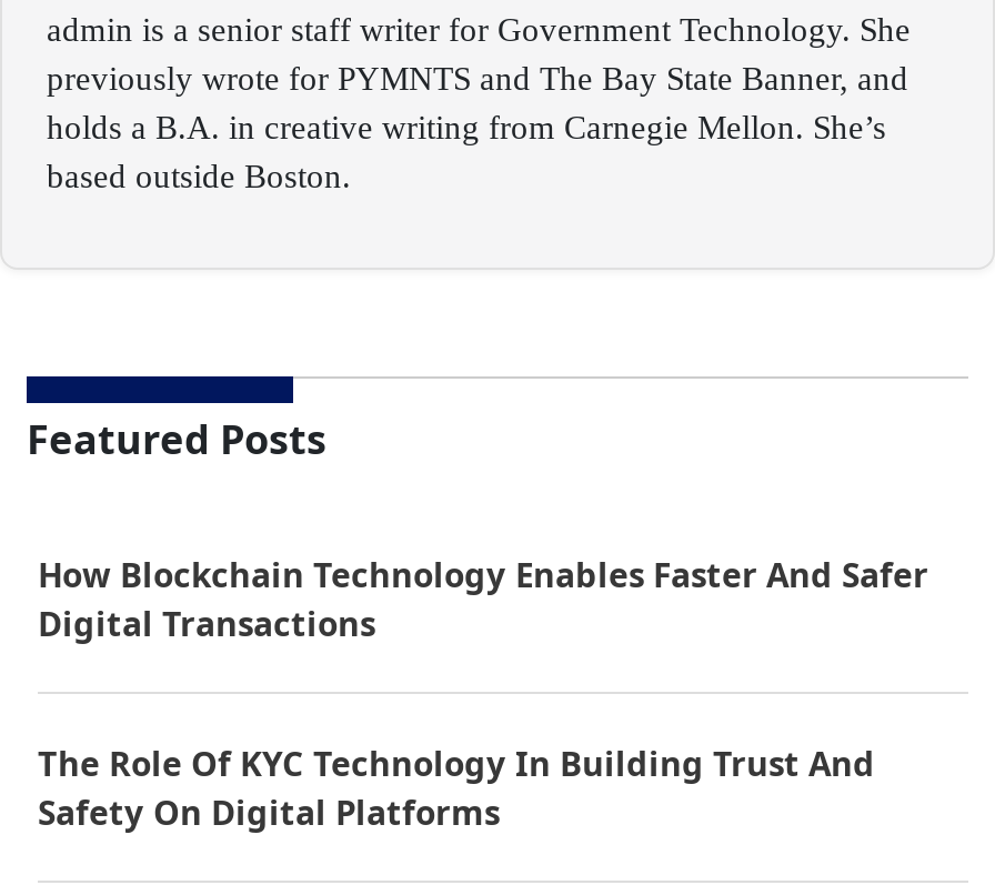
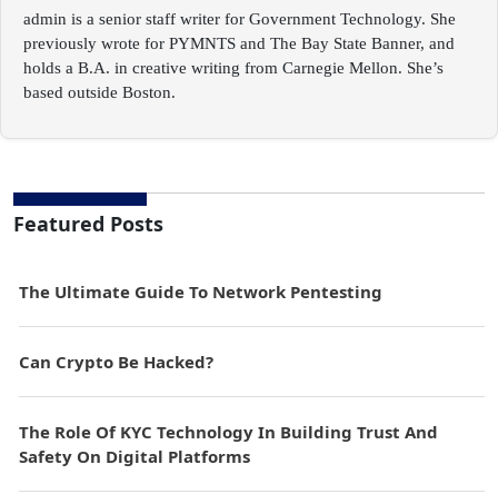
- How Blockchain Technology Enables Faster And Safer
- Digital Transactions
+ The Ultimate Guide To Network Pentesting
+ Can Crypto Be Hacked?
